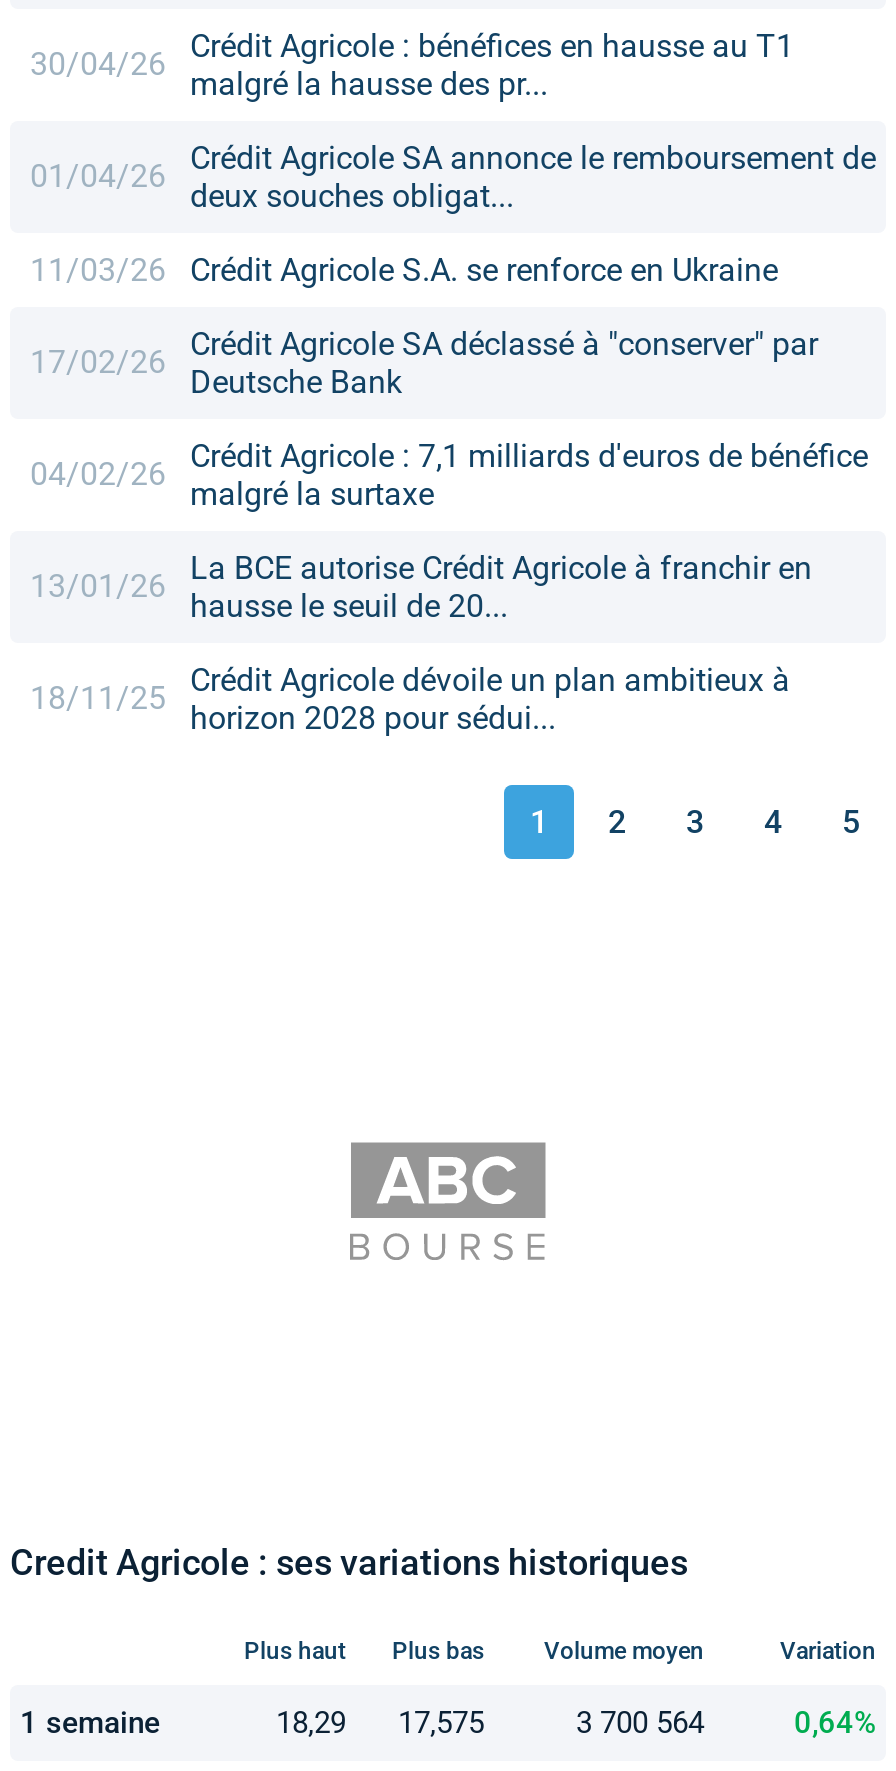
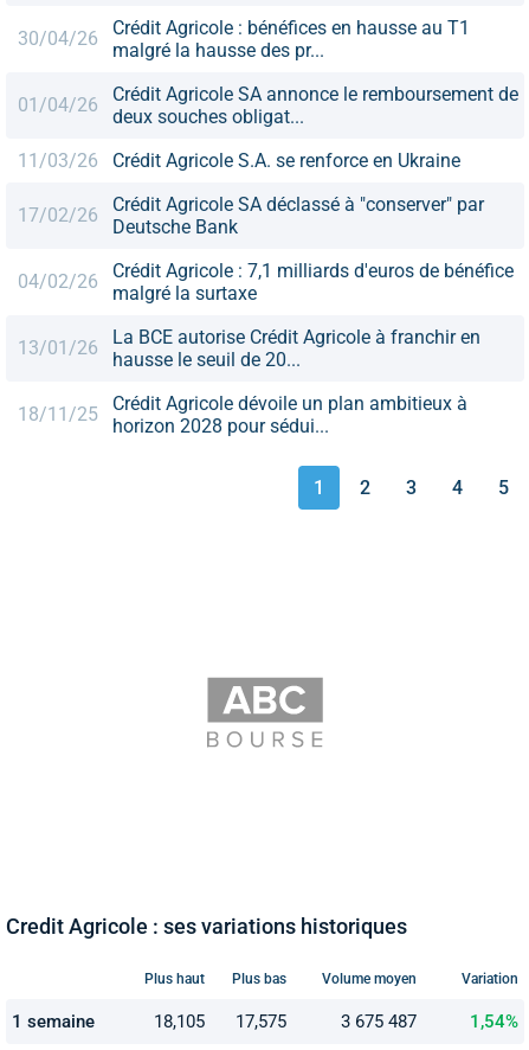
- 18,29 17,575
+ 18,105 17,575

- 3 700 564
+ 3 675 487

- 0,64%
+ 1,54%
